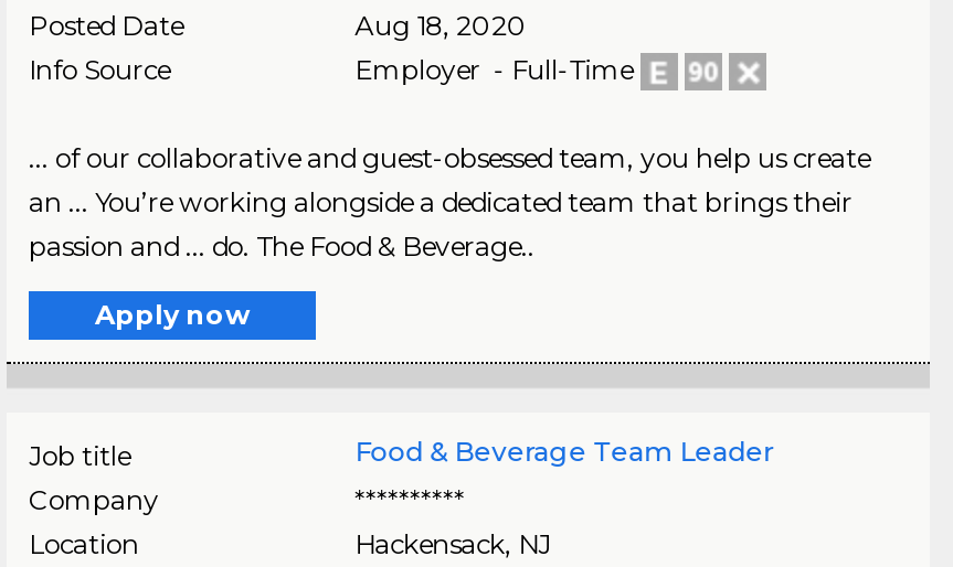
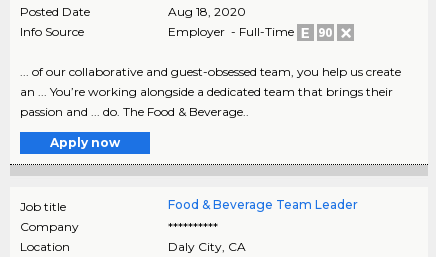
- Hackensack, NJ
+ Daly City, CA
